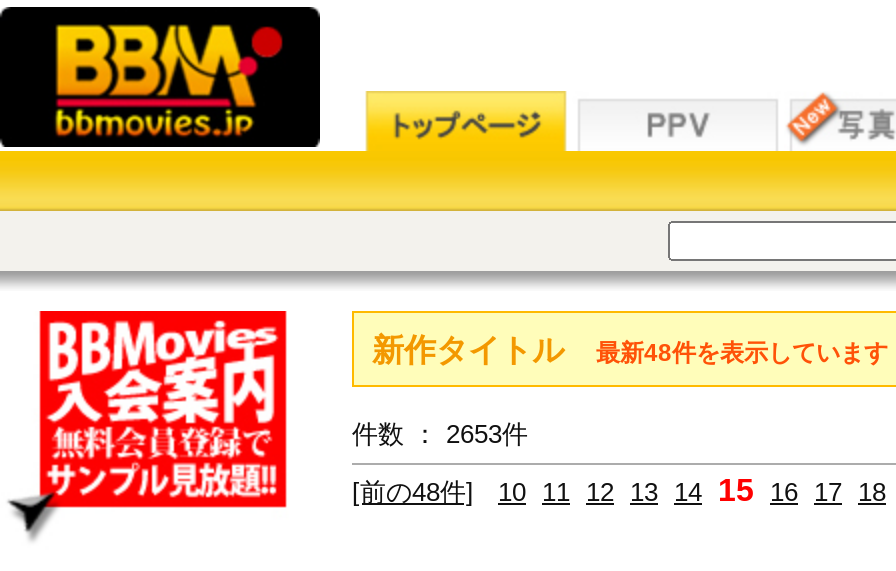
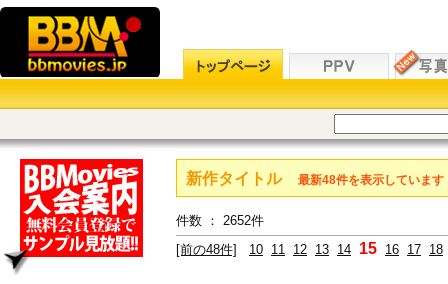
- 件数 ： 2653件
+ 件数 ： 2652件
